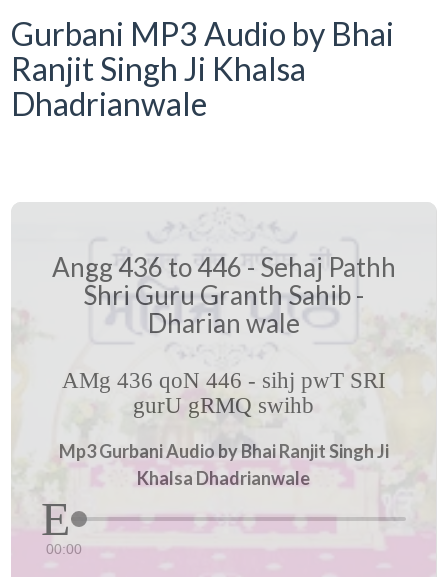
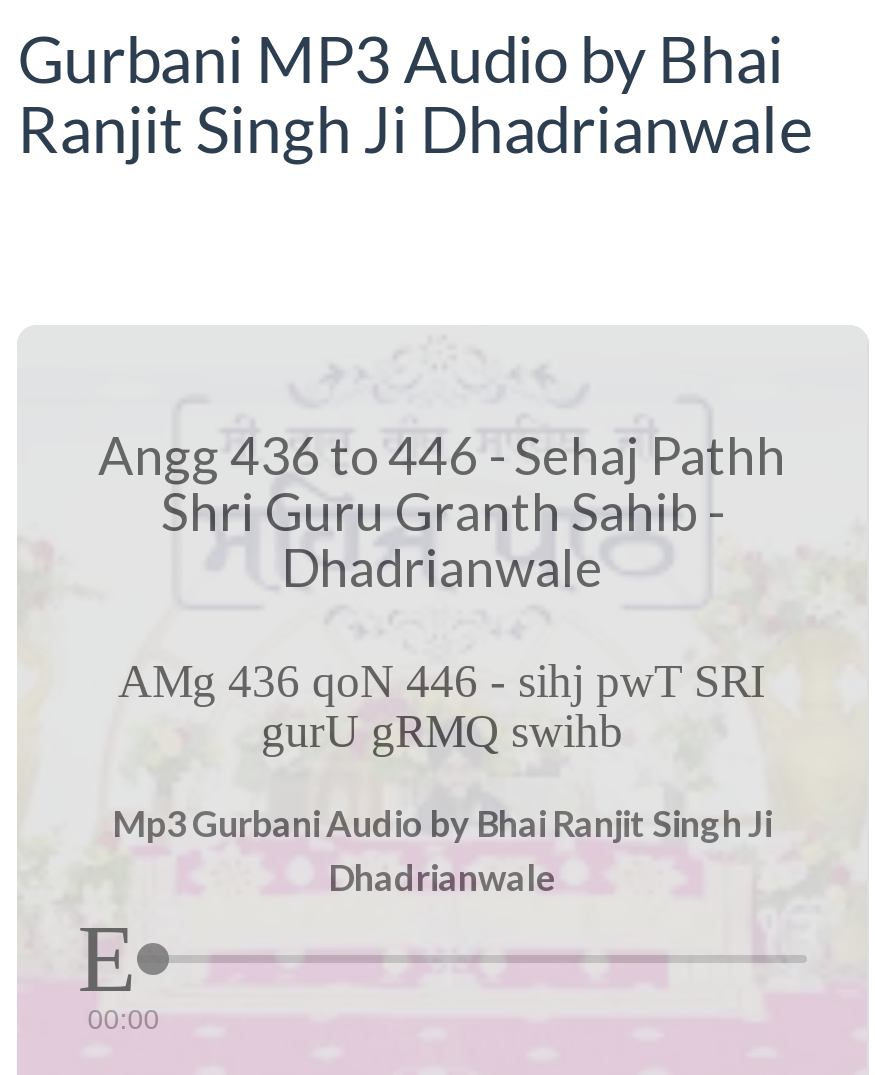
- Ranjit Singh Ji Khalsa
- Dhadrianwale
+ Ranjit Singh Ji Dhadrianwale

- Dharian wale
+ Dhadrianwale

- Khalsa Dhadrianwale
+ Dhadrianwale
